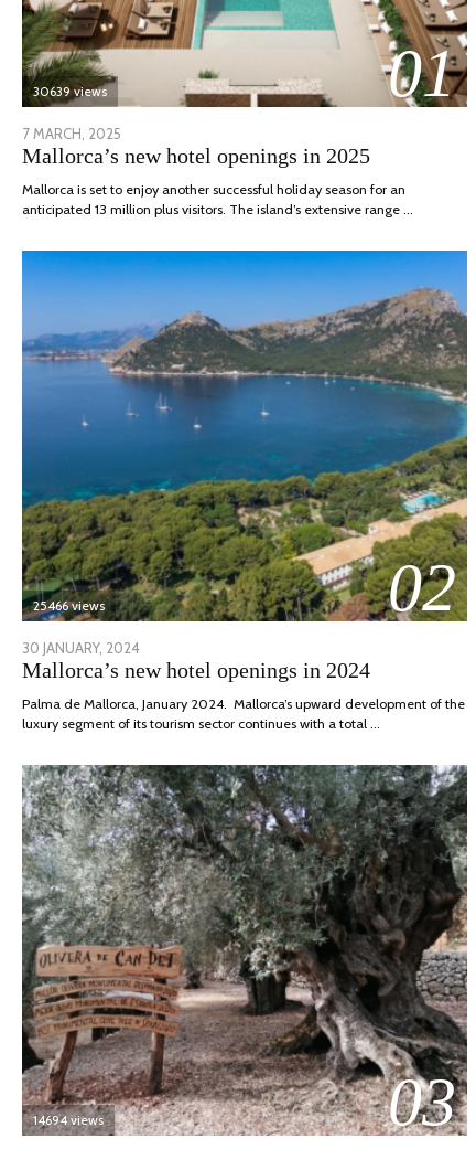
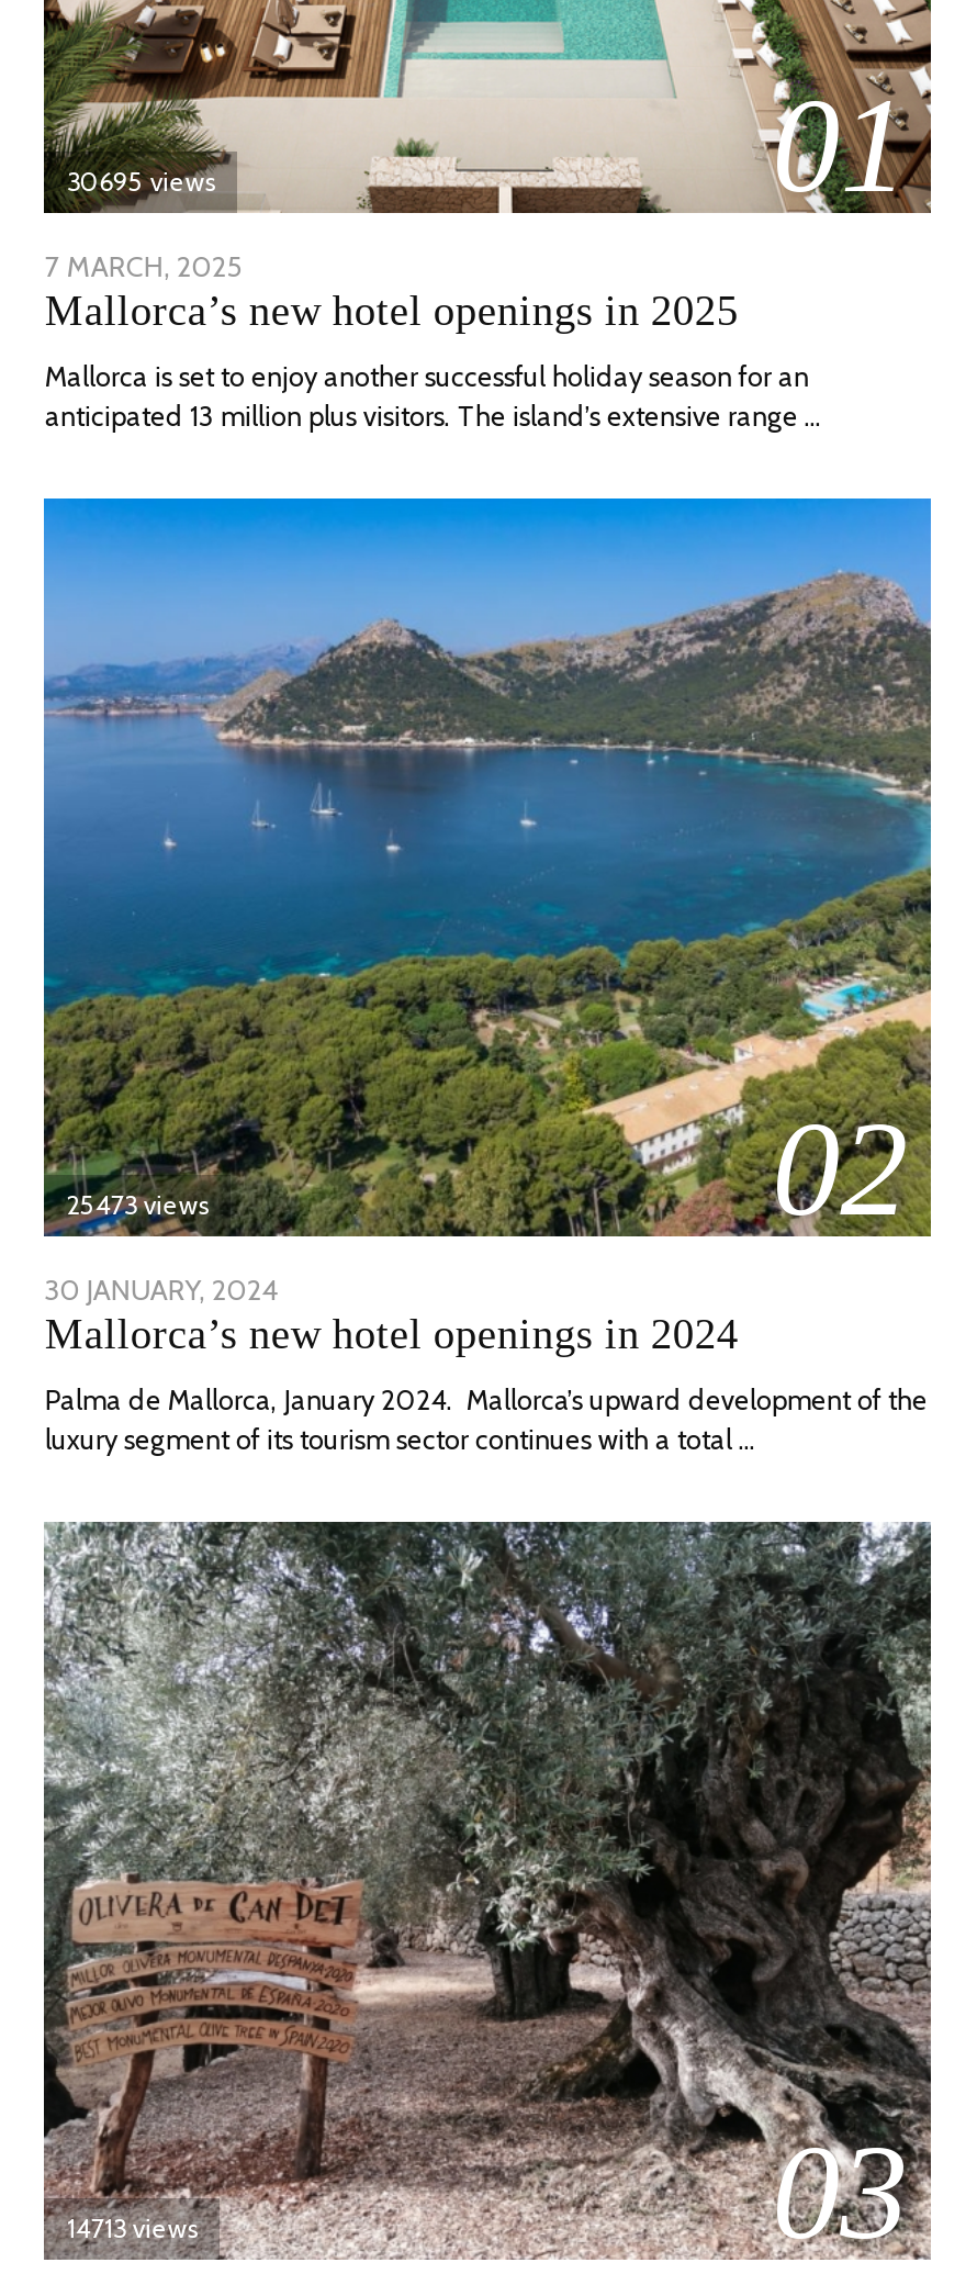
- 30639 views
+ 30695 views

- 25466 views
+ 25473 views

- 14694 views
+ 14713 views
